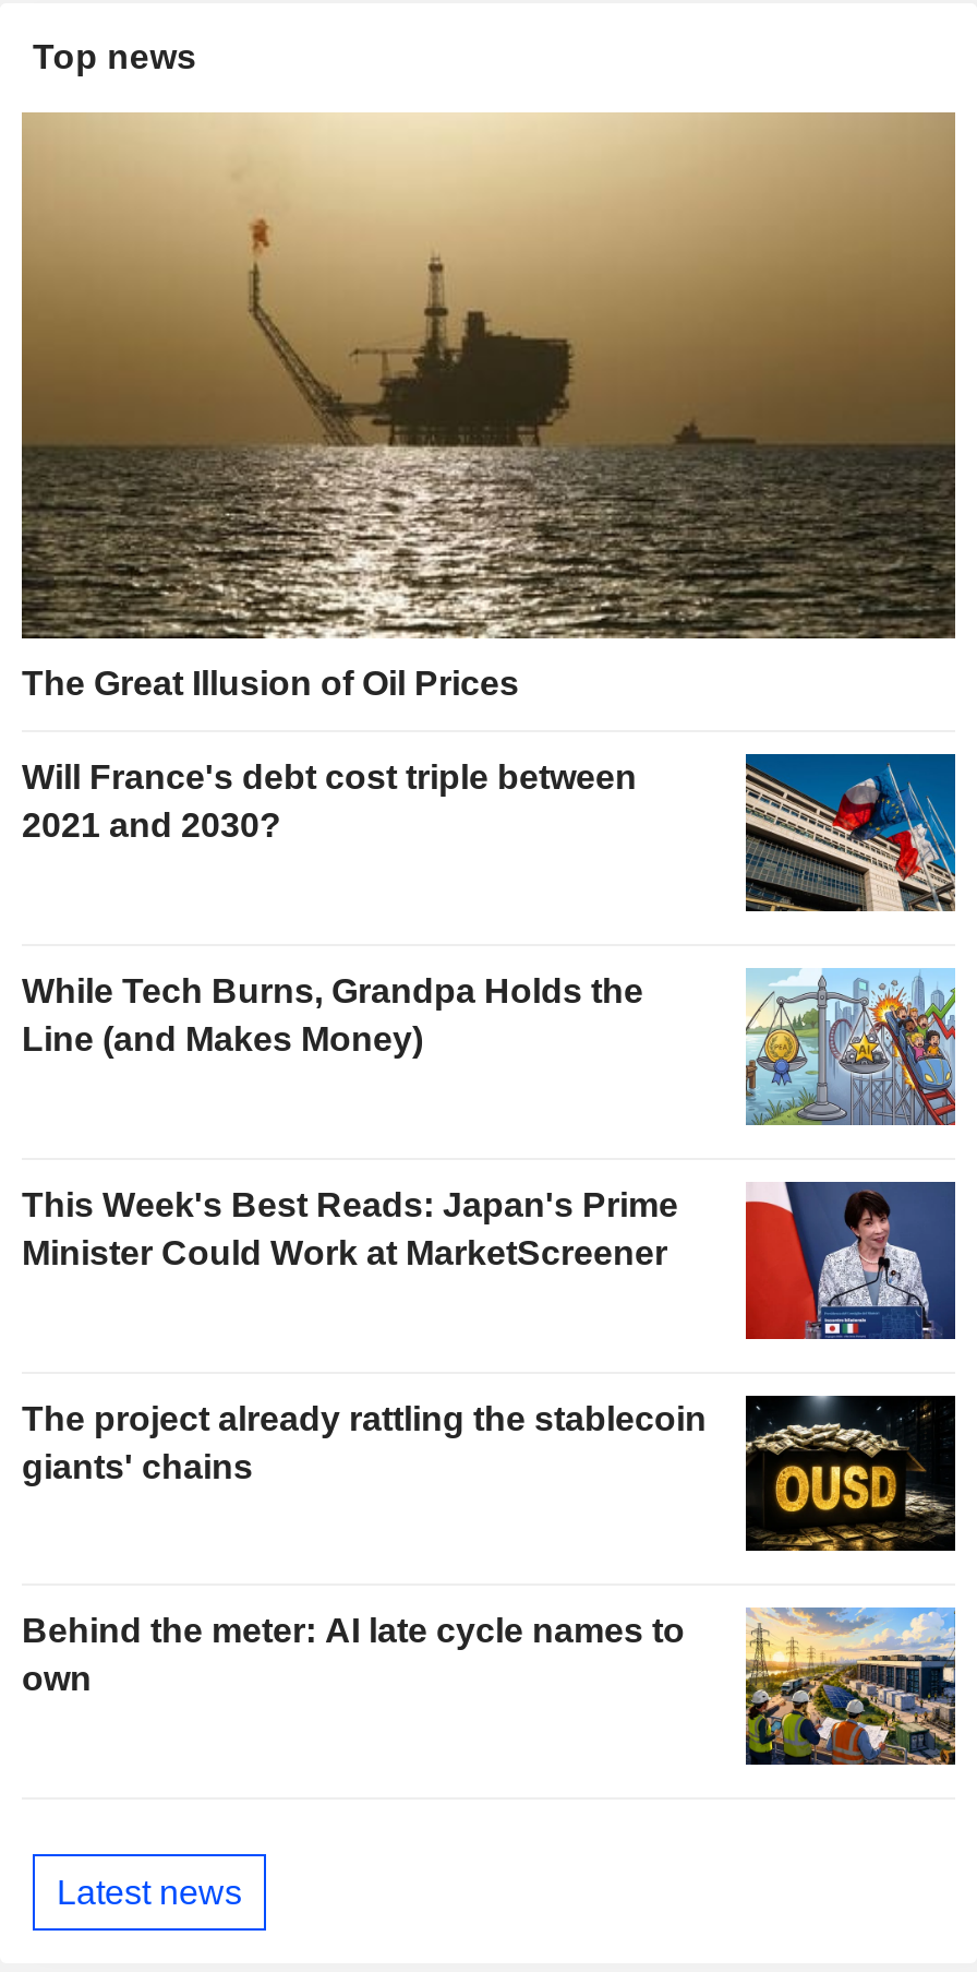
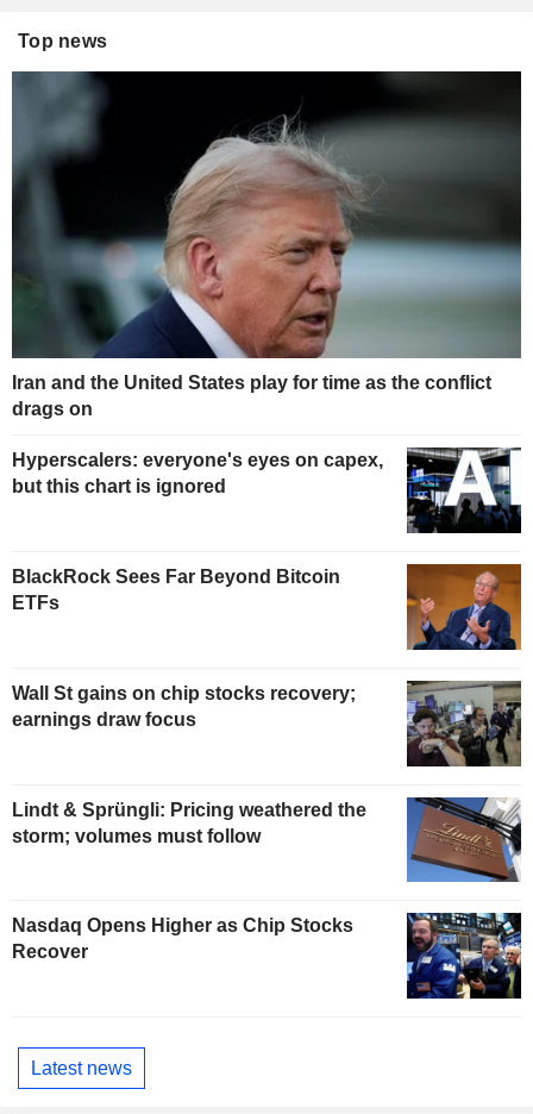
- [image]
- The Great Illusion of Oil Prices
+ [image]
+ Iran and the United States play for time as the conflict
+ drags on

- Will France's debt cost triple between
- 2021 and 2030?
+ Hyperscalers: everyone's eyes on capex,
+ but this chart is ignored

- [image]
+ [image]

- While Tech Burns, Grandpa Holds the
- Line (and Makes Money)
+ BlackRock Sees Far Beyond Bitcoin
+ ETFs

- [image]
+ [image]

- This Week's Best Reads: Japan's Prime
- Minister Could Work at MarketScreener
+ Wall St gains on chip stocks recovery;
+ earnings draw focus

- [image]
+ [image]

- [image]
- The project already rattling the stablecoin
- giants' chains
+ [image]
+ Lindt & Sprüngli: Pricing weathered the
+ storm; volumes must follow

- Behind the meter: AI late cycle names to
- own
+ Nasdaq Opens Higher as Chip Stocks
+ Recover

- [image]
+ [image]
